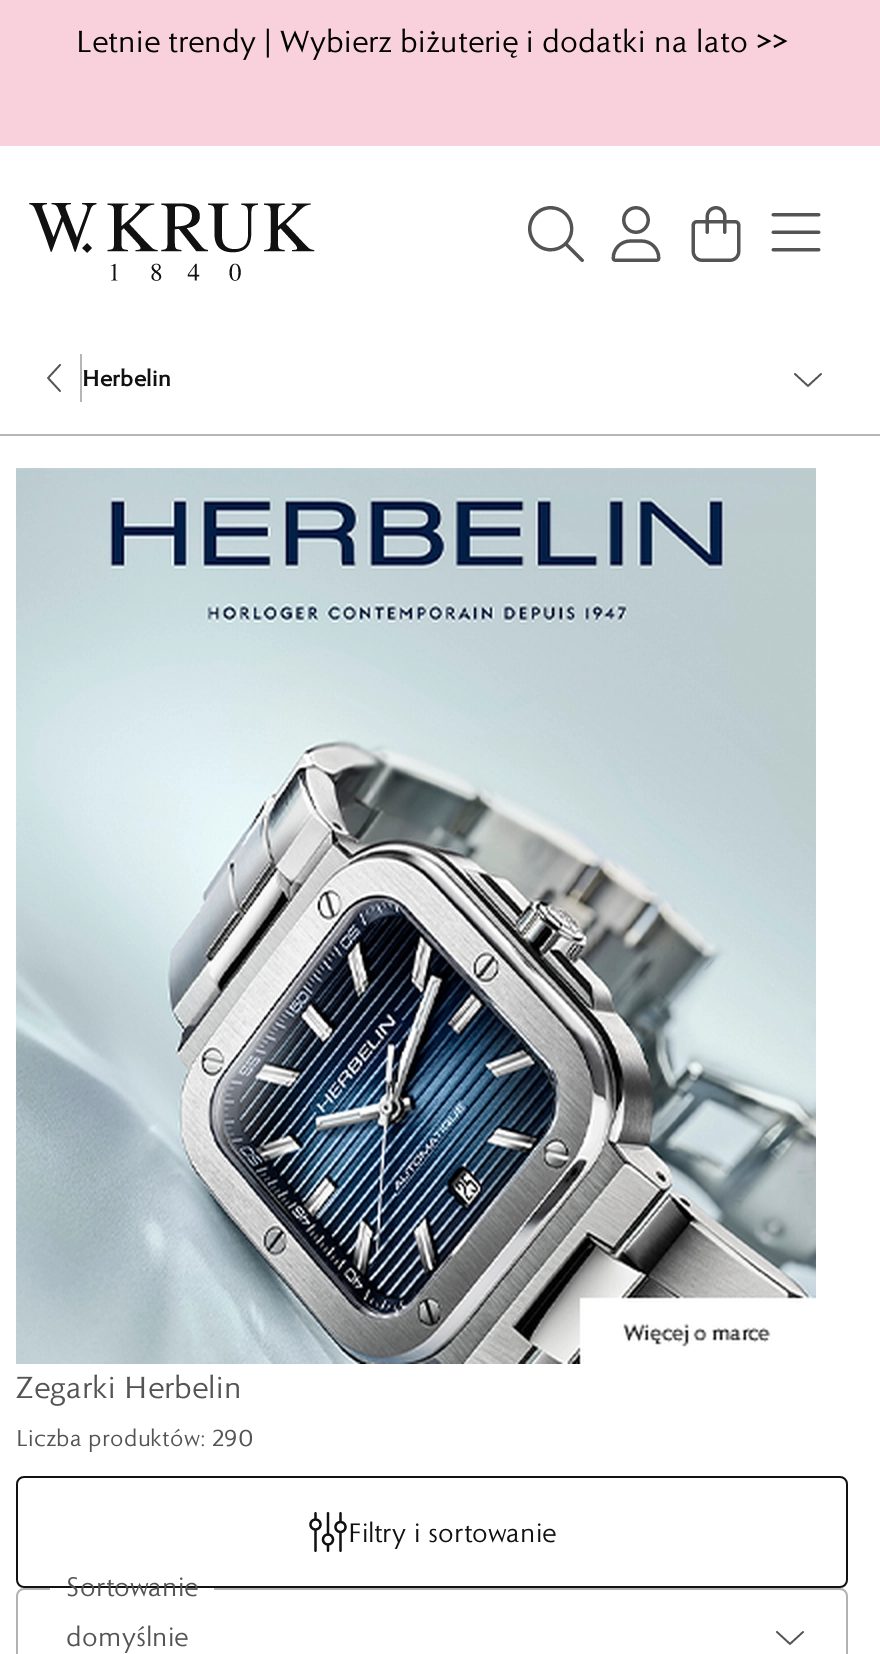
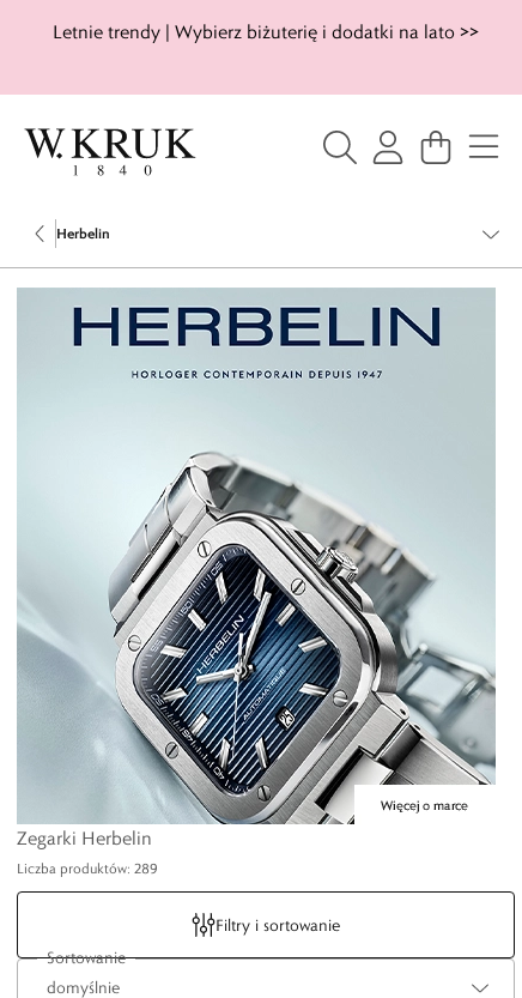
- Liczba produktów: 290
+ Liczba produktów: 289
